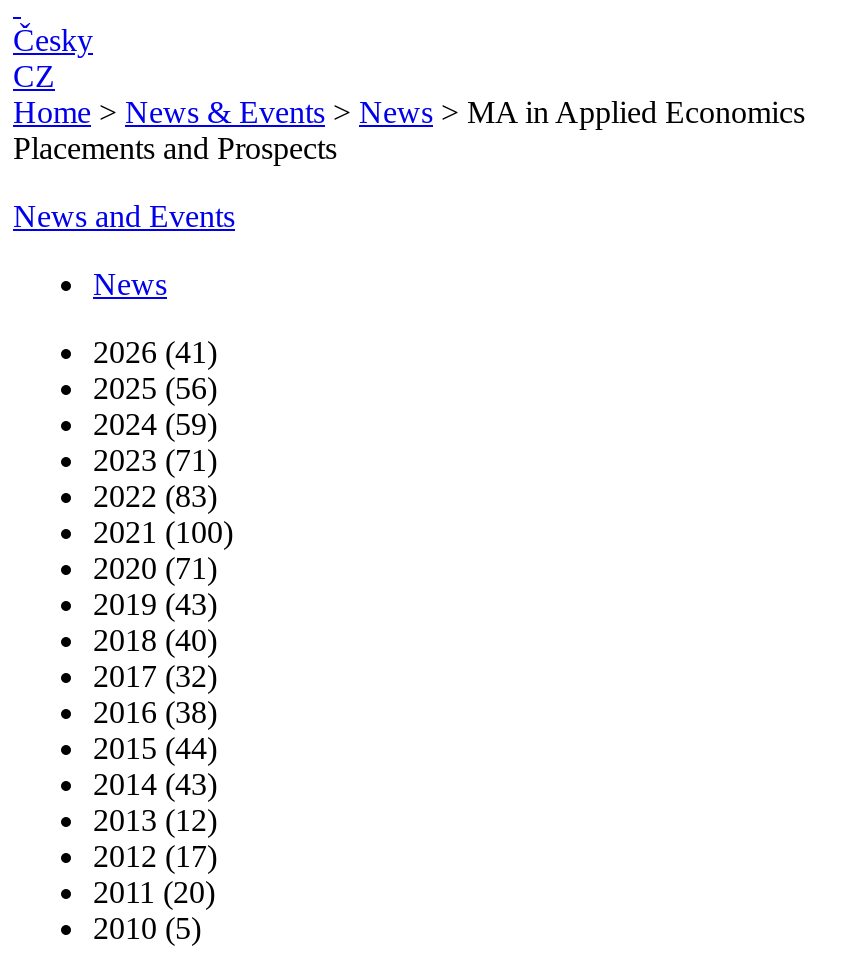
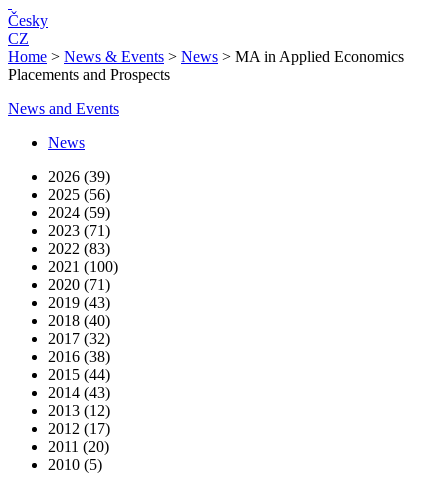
- 2026 (41)
+ 2026 (39)
